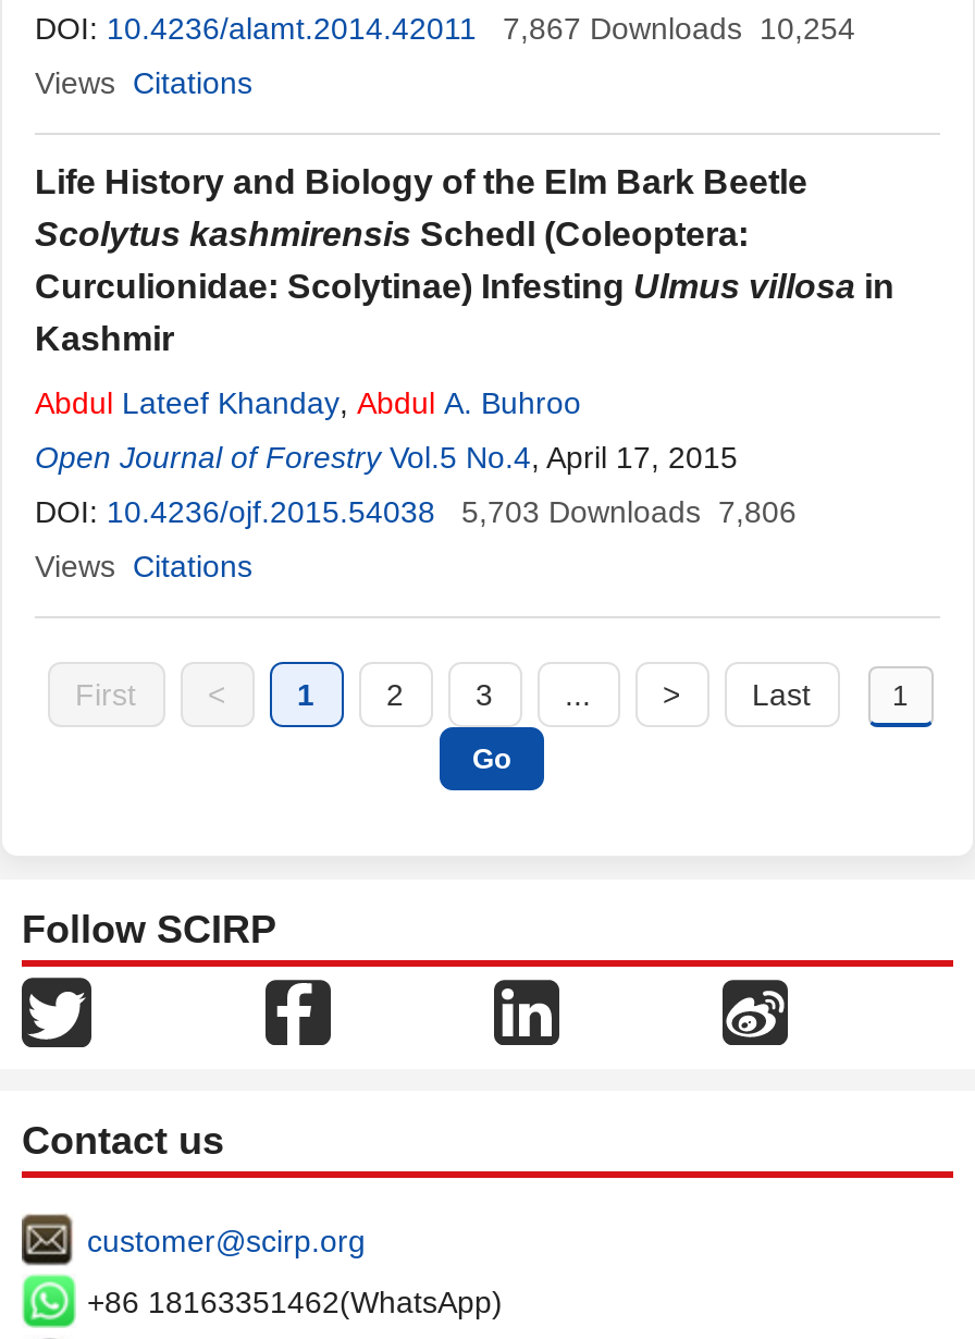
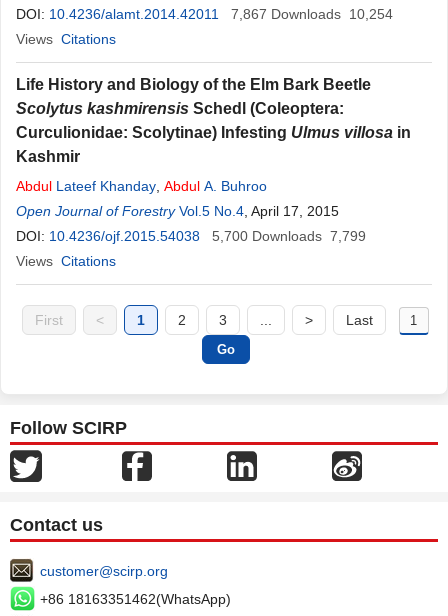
- DOI: 10.4236/ojf.2015.54038 5,703 Downloads 7,806
+ DOI: 10.4236/ojf.2015.54038 5,700 Downloads 7,799
